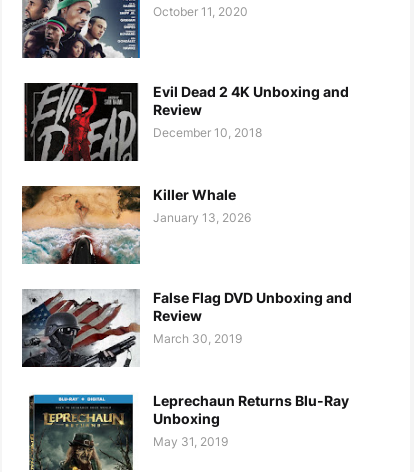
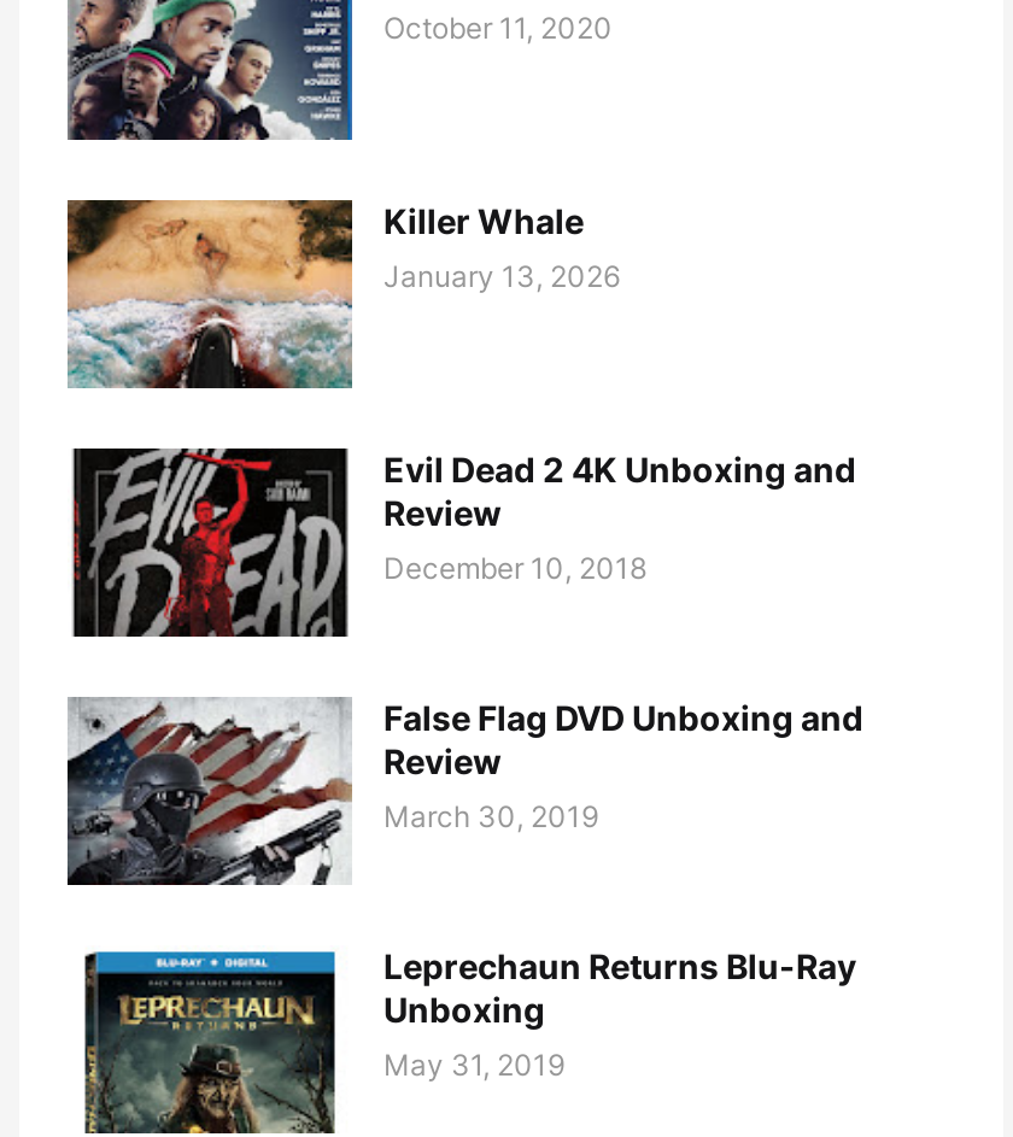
moved down: [image] | Evil Dead 2 4K Unboxing and | Review | December 10, 2018

moved up: [image] | Killer Whale | January 13, 2026
